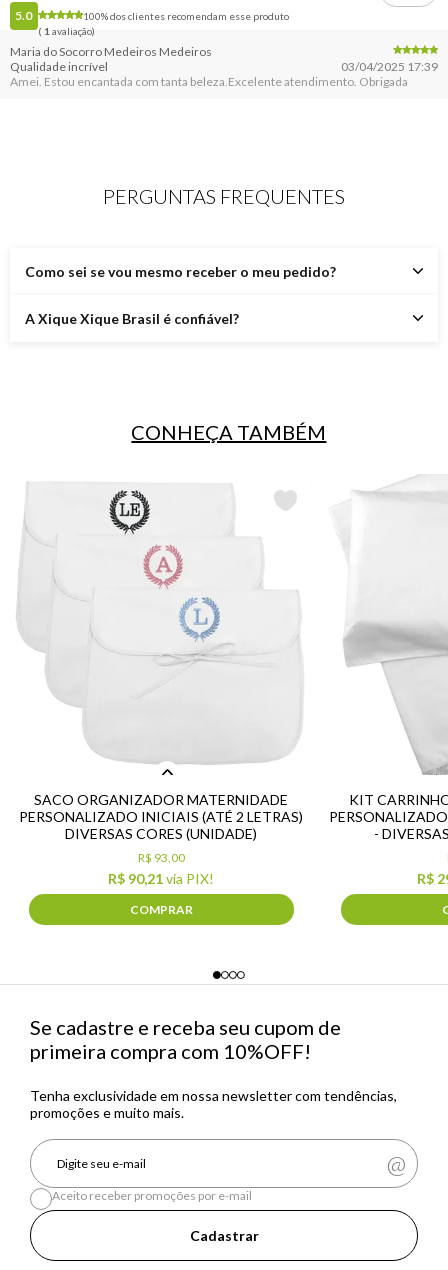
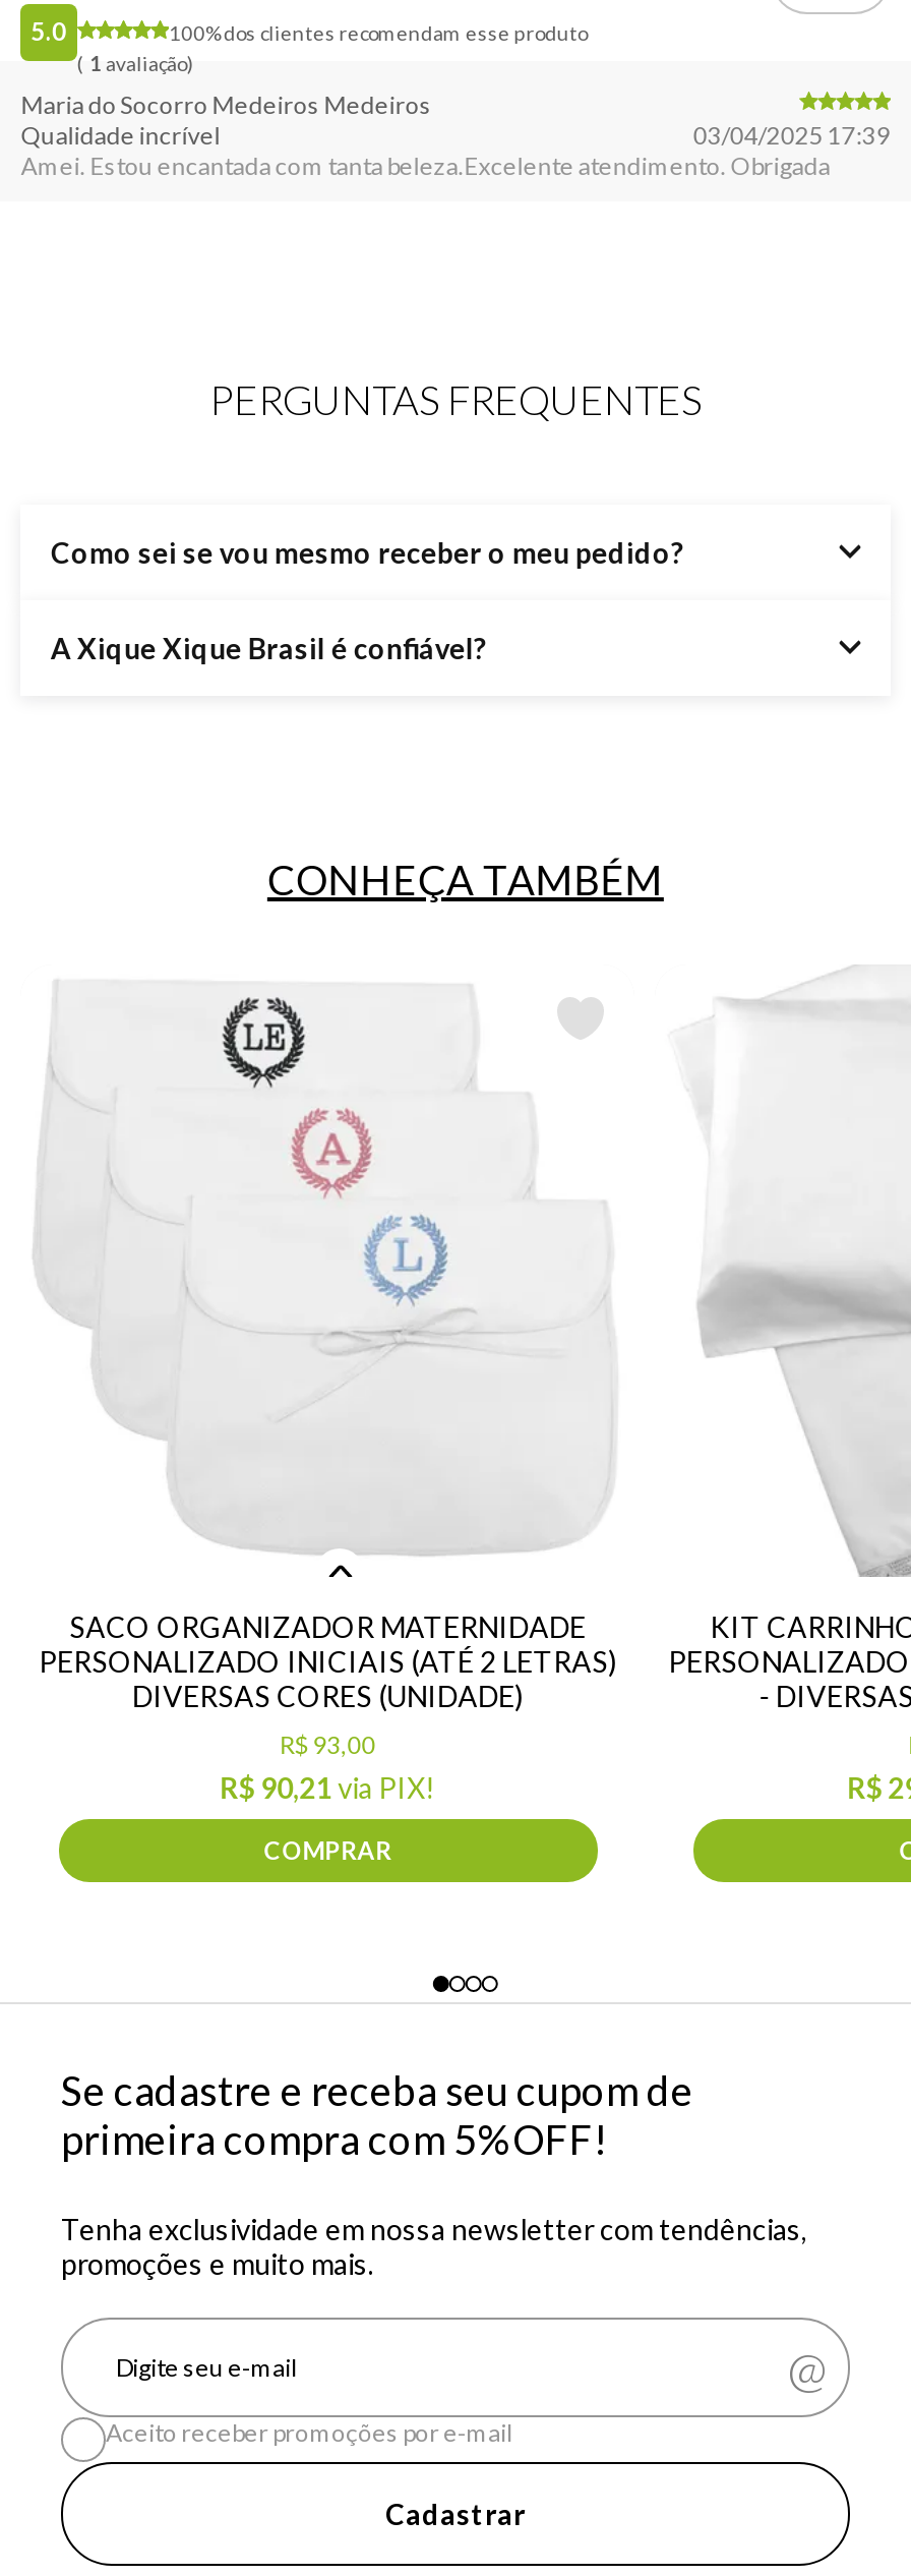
- primeira compra com 10%OFF!
+ primeira compra com 5%OFF!
